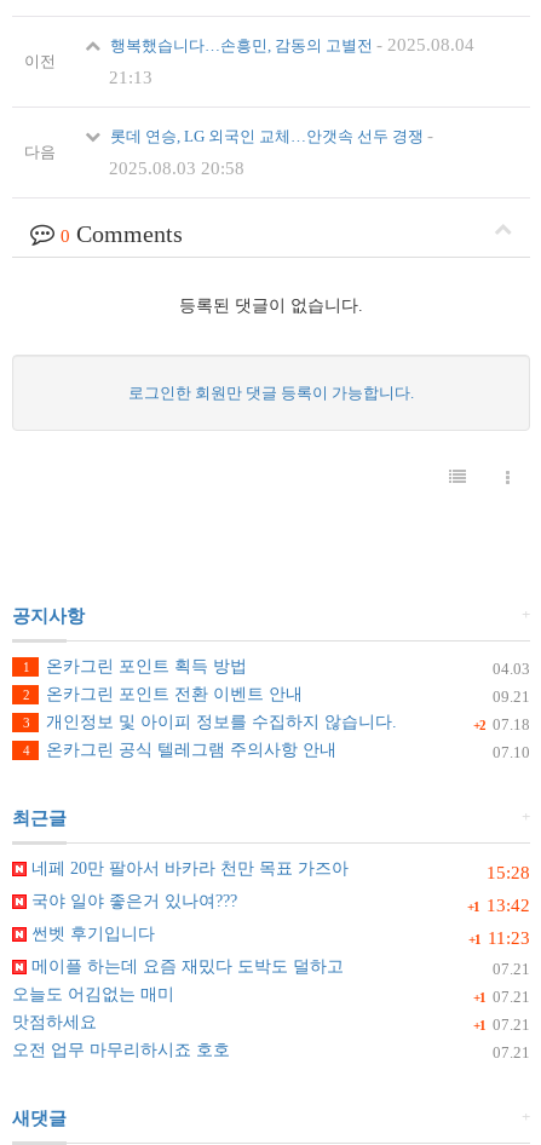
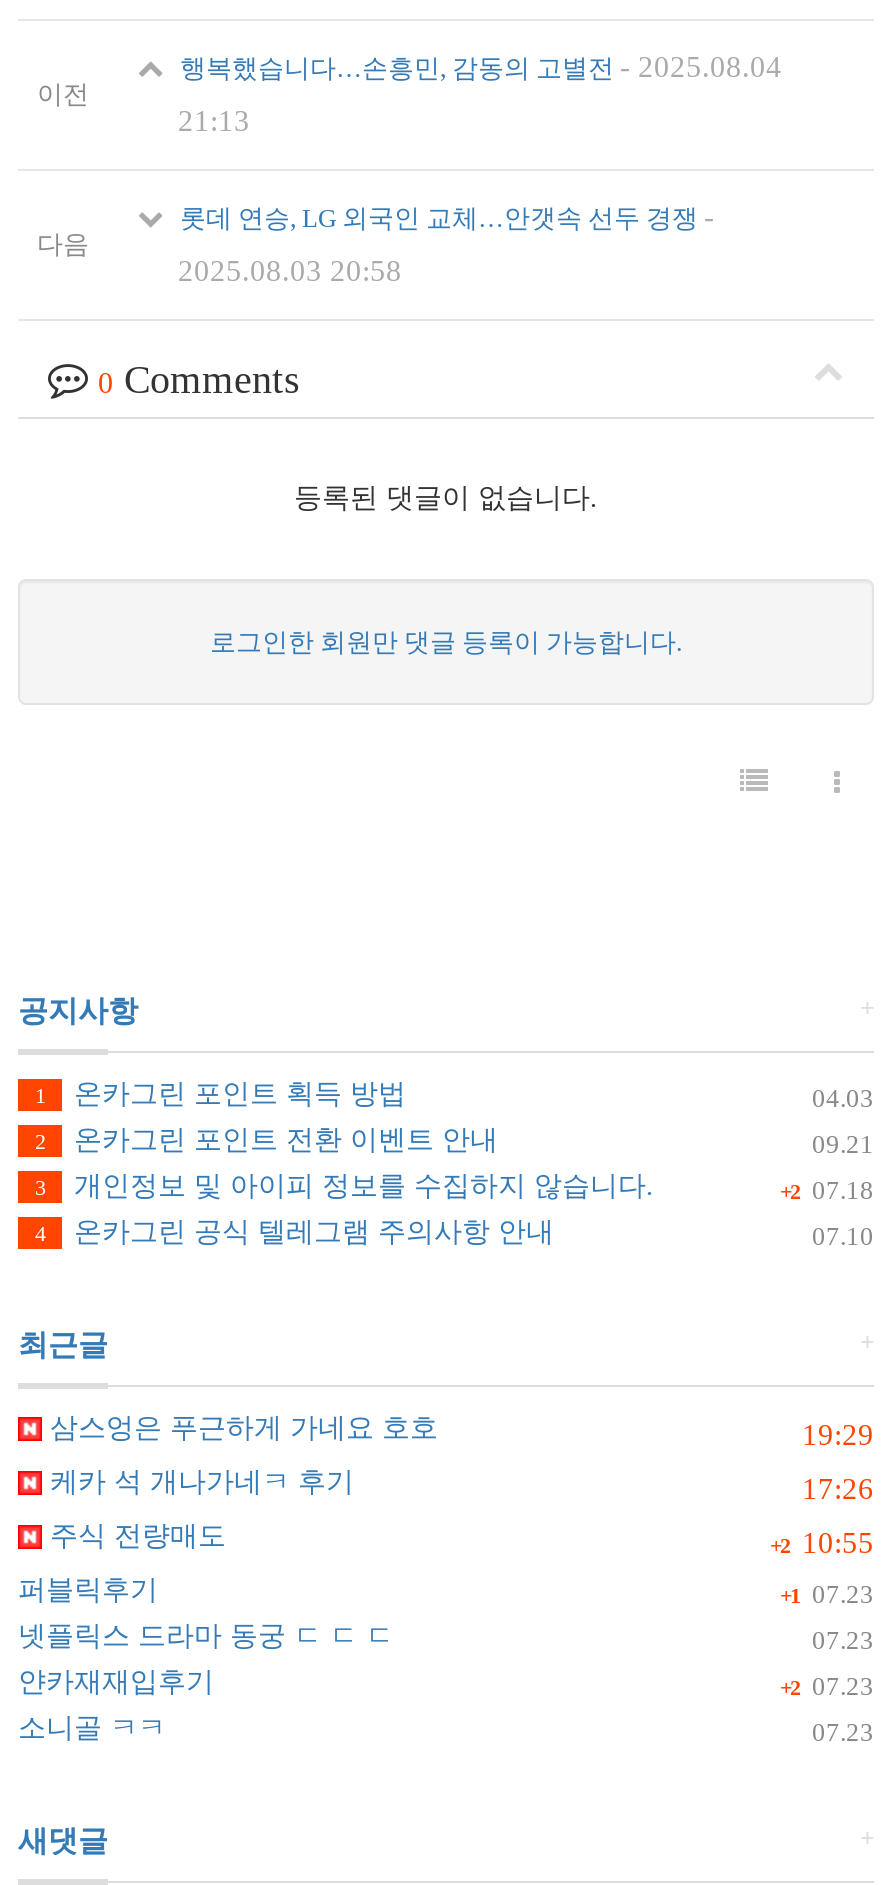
- 15:28
- 네페 20만 팔아서 바카라 천만 목표 가즈아
+ 19:29
+ 삼스엉은 푸근하게 가네요 호호

- +1 13:42
- 국야 일야 좋은거 있나여???
+ 17:26
+ 케카 석 개나가네ㅋ 후기

- +1 11:23
- 썬벳 후기입니다
+ +2 10:55
+ 주식 전량매도

- 07.21
- 메이플 하는데 요즘 재밌다 도박도 덜하고
+ +1 07.23
+ 퍼블릭후기

- +1 07.21
- 오늘도 어김없는 매미
+ 07.23
+ 넷플릭스 드라마 동궁 ㄷ ㄷ ㄷ

- +1 07.21
- 맛점하세요
+ +2 07.23
+ 얀카재재입후기

- 07.21
- 오전 업무 마무리하시죠 호호
+ 07.23
+ 소니골 ㅋㅋ
